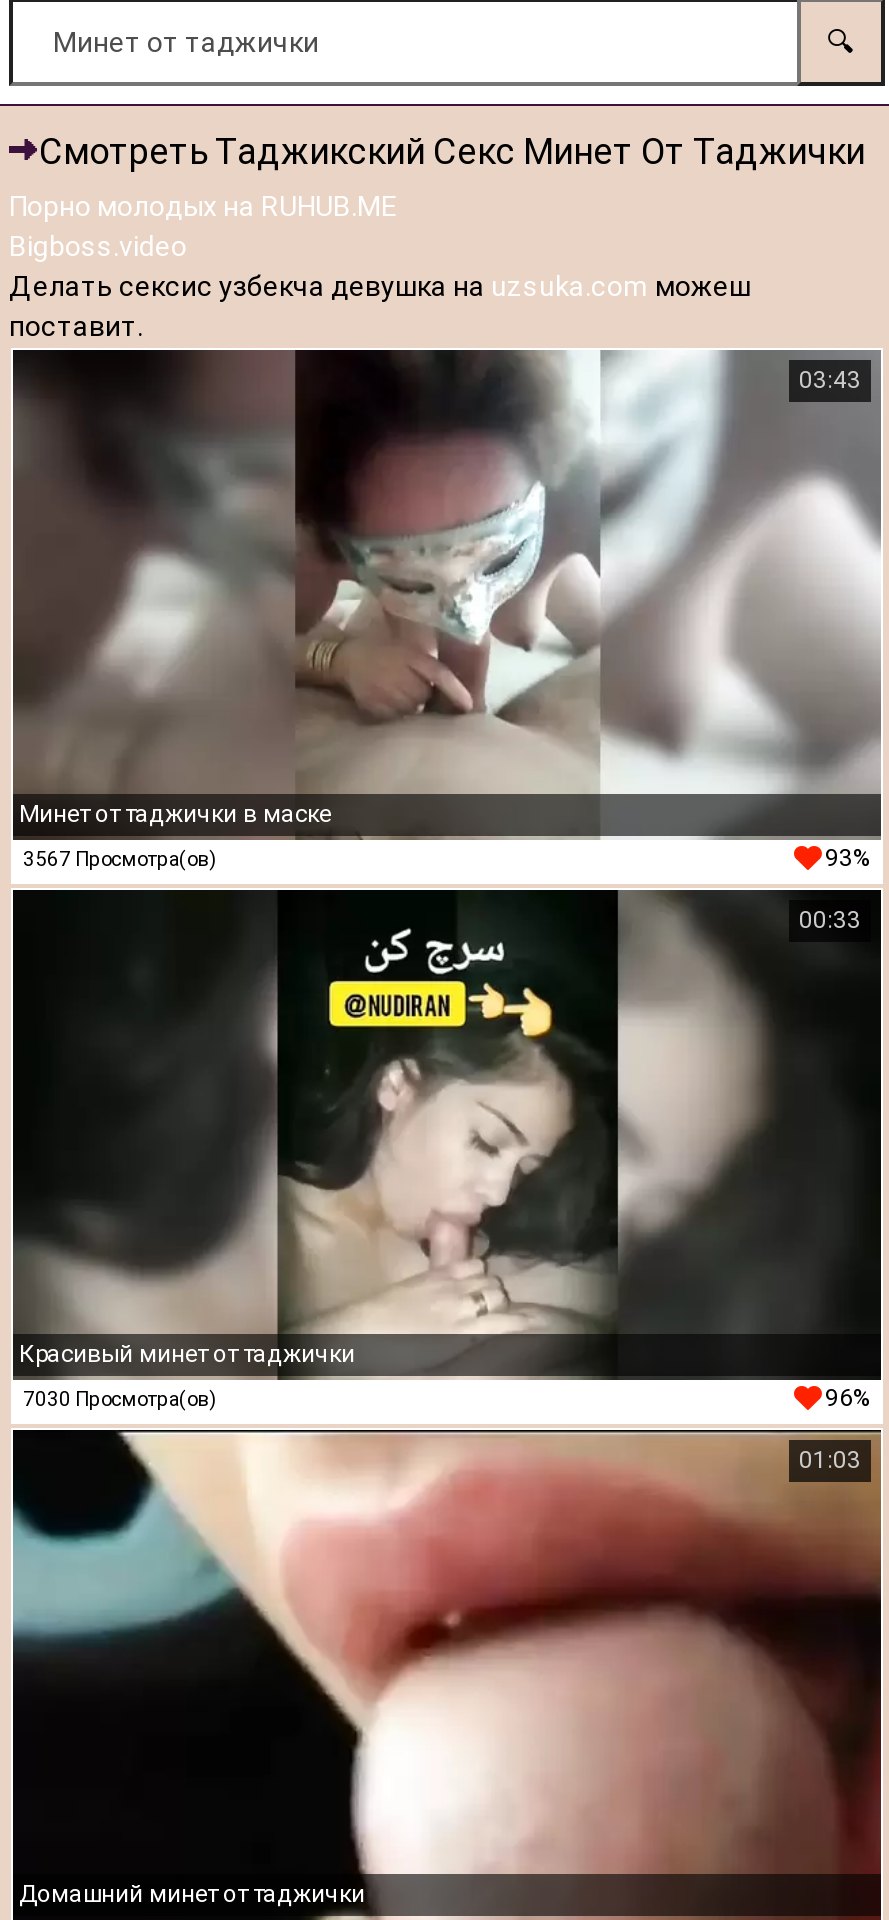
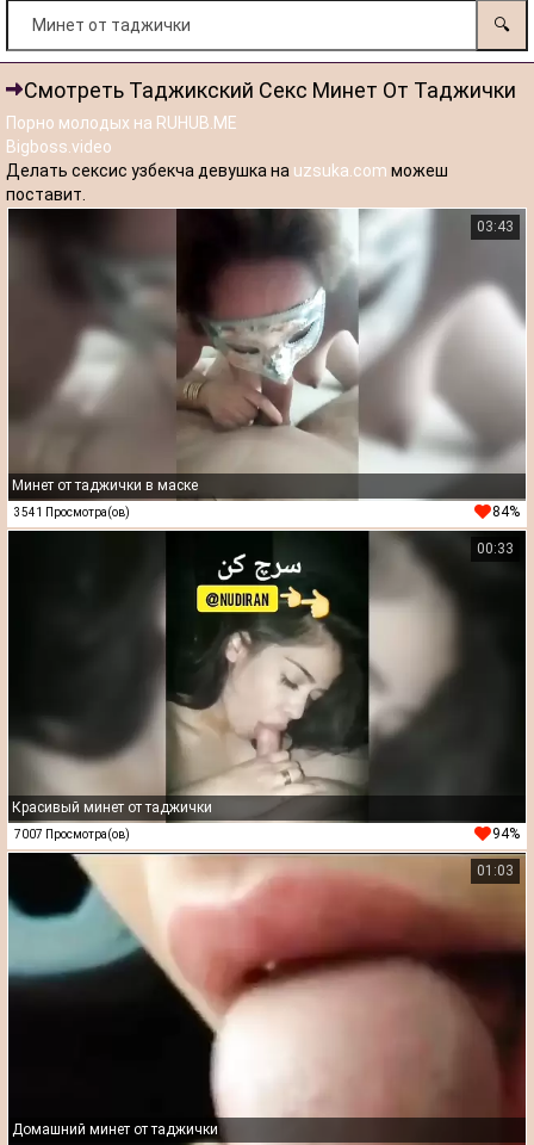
- 3567 Просмотра(ов)
+ 3541 Просмотра(ов)

- 93%
+ 84%

- 7030 Просмотра(ов)
+ 7007 Просмотра(ов)

- 96%
+ 94%
